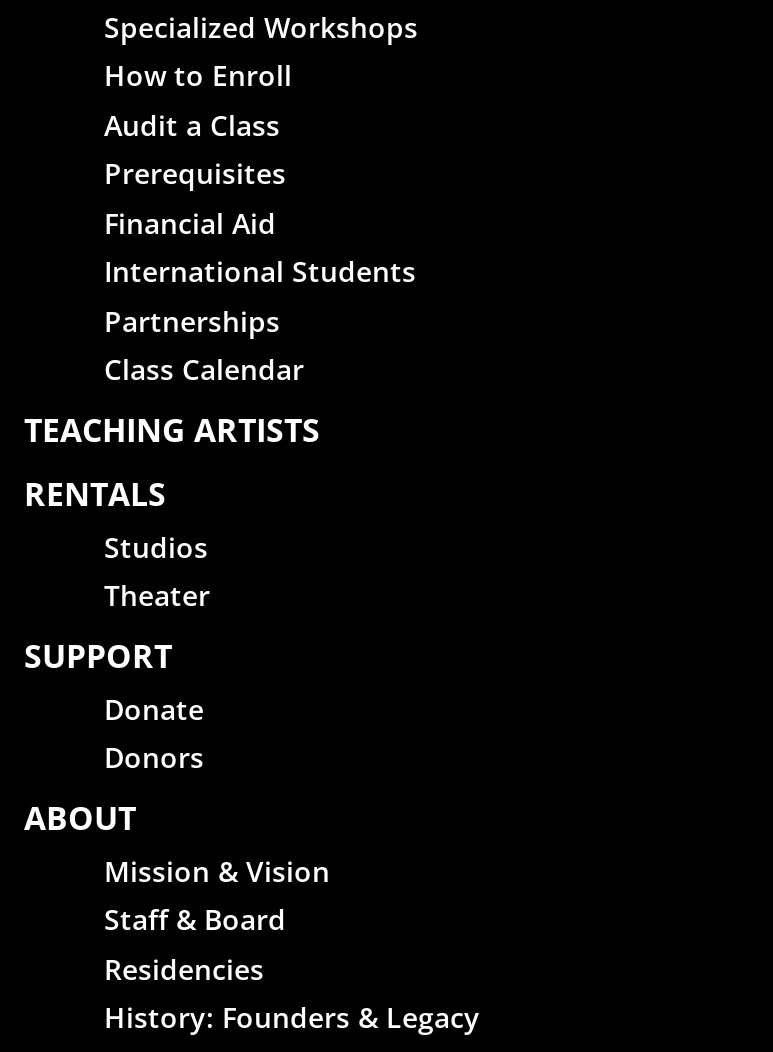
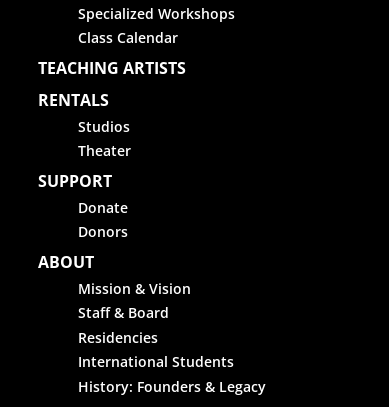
- How to Enroll
- Audit a Class
- Prerequisites
- Financial Aid
- Partnerships

moved down: International Students

moved up: Class Calendar | TEACHING ARTISTS | RENTALS | ... | Staff & Board | Residencies
